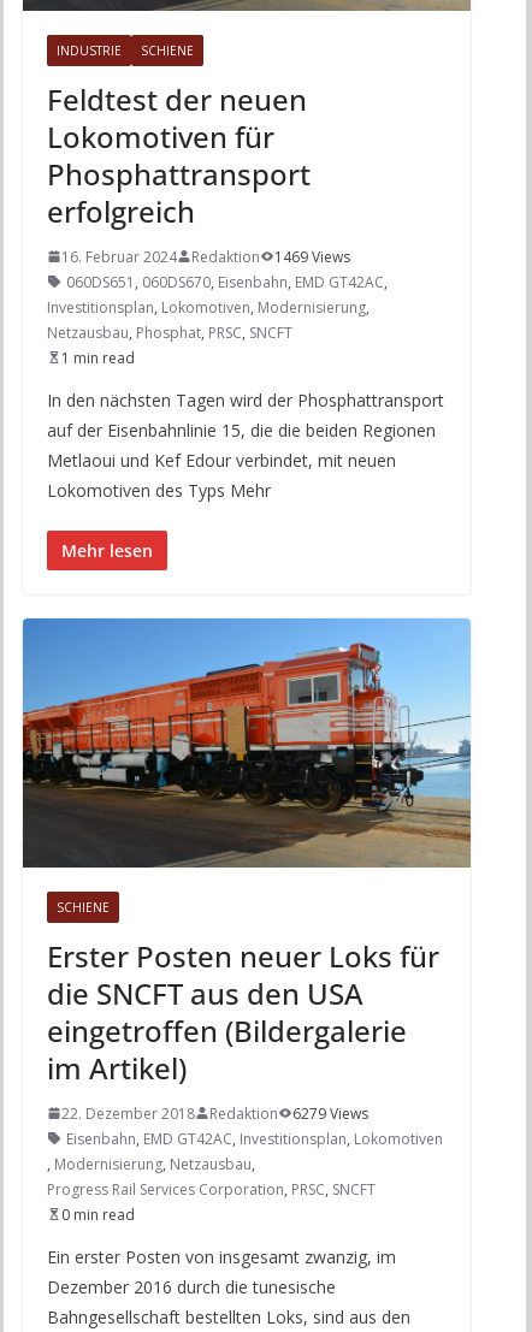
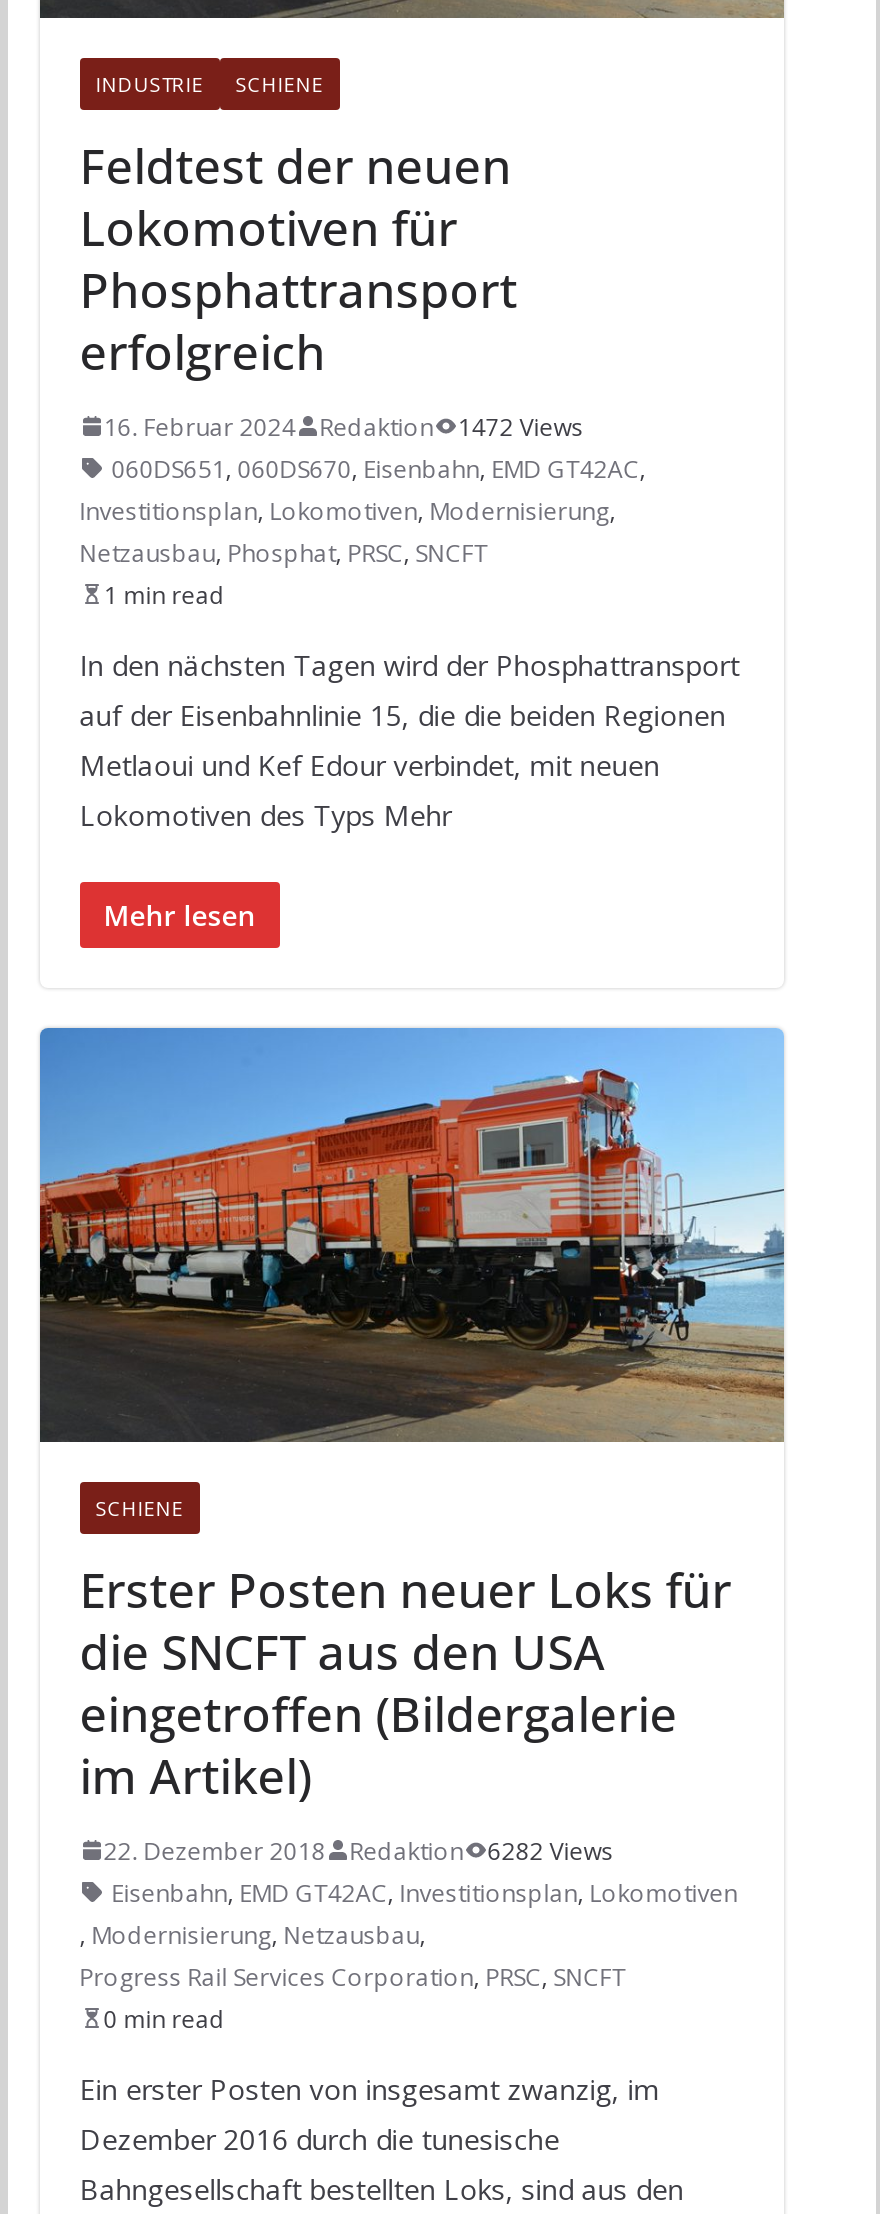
- 16. Februar 2024 Redaktion 1469 Views
+ 16. Februar 2024 Redaktion 1472 Views

- 22. Dezember 2018 Redaktion 6279 Views
+ 22. Dezember 2018 Redaktion 6282 Views
